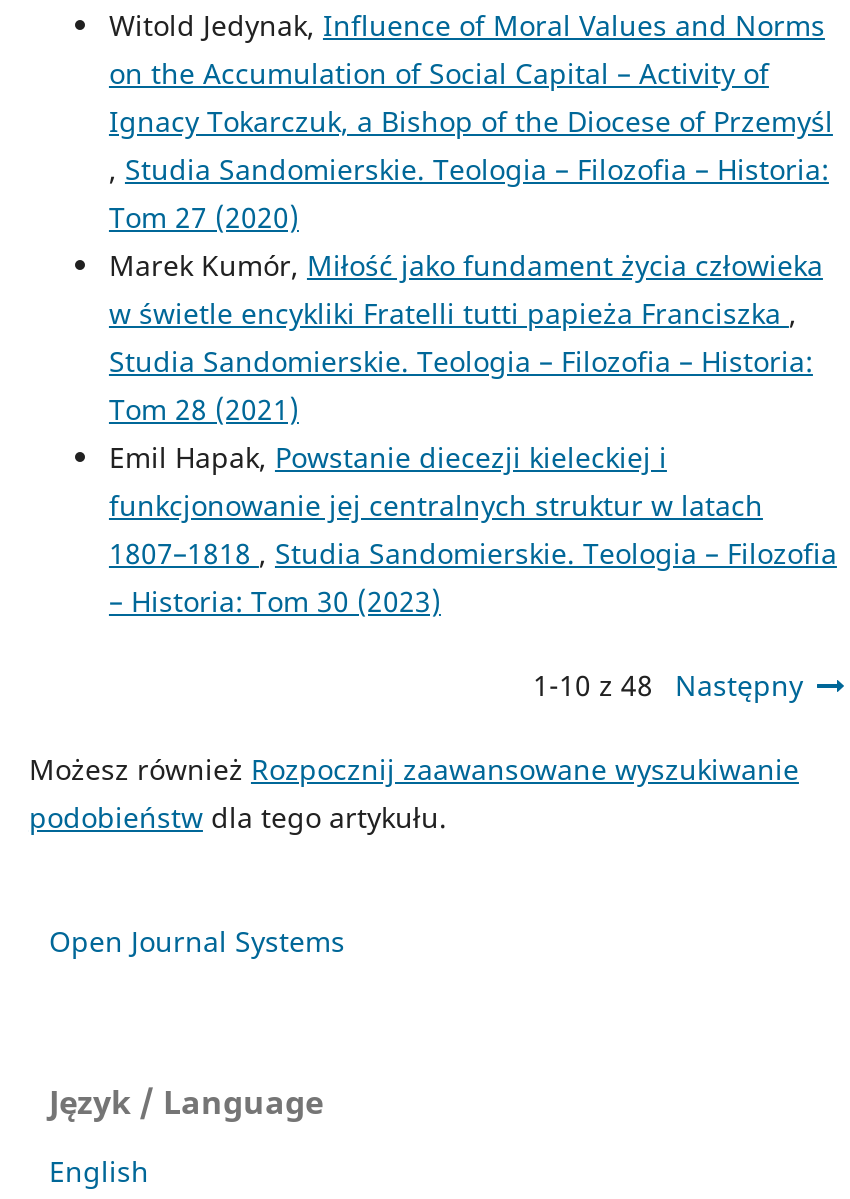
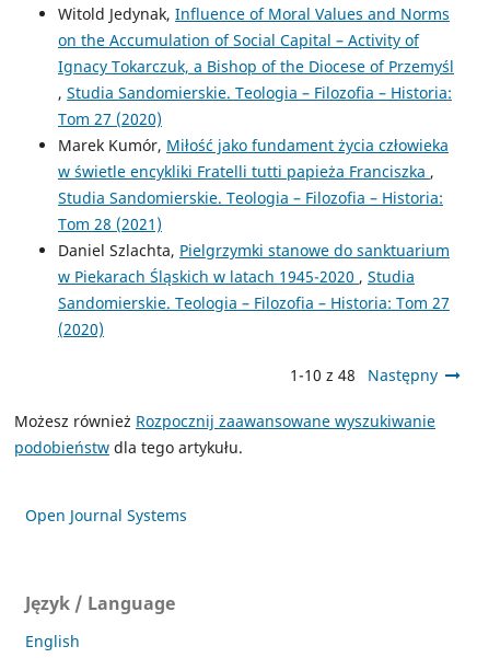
- Emil Hapak, Powstanie diecezji kieleckiej i
- funkcjonowanie jej centralnych struktur w latach
- 1807–1818, Studia Sandomierskie. Teologia – Filozofia
- – Historia: Tom 30 (2023)
+ Daniel Szlachta, Pielgrzymki stanowe do sanktuarium
+ w Piekarach Śląskich w latach 1945-2020, Studia
+ Sandomierskie. Teologia – Filozofia – Historia: Tom 27
+ (2020)
